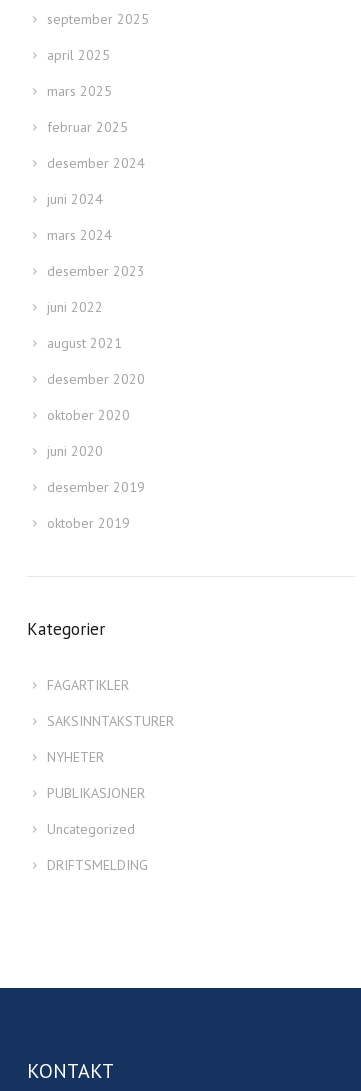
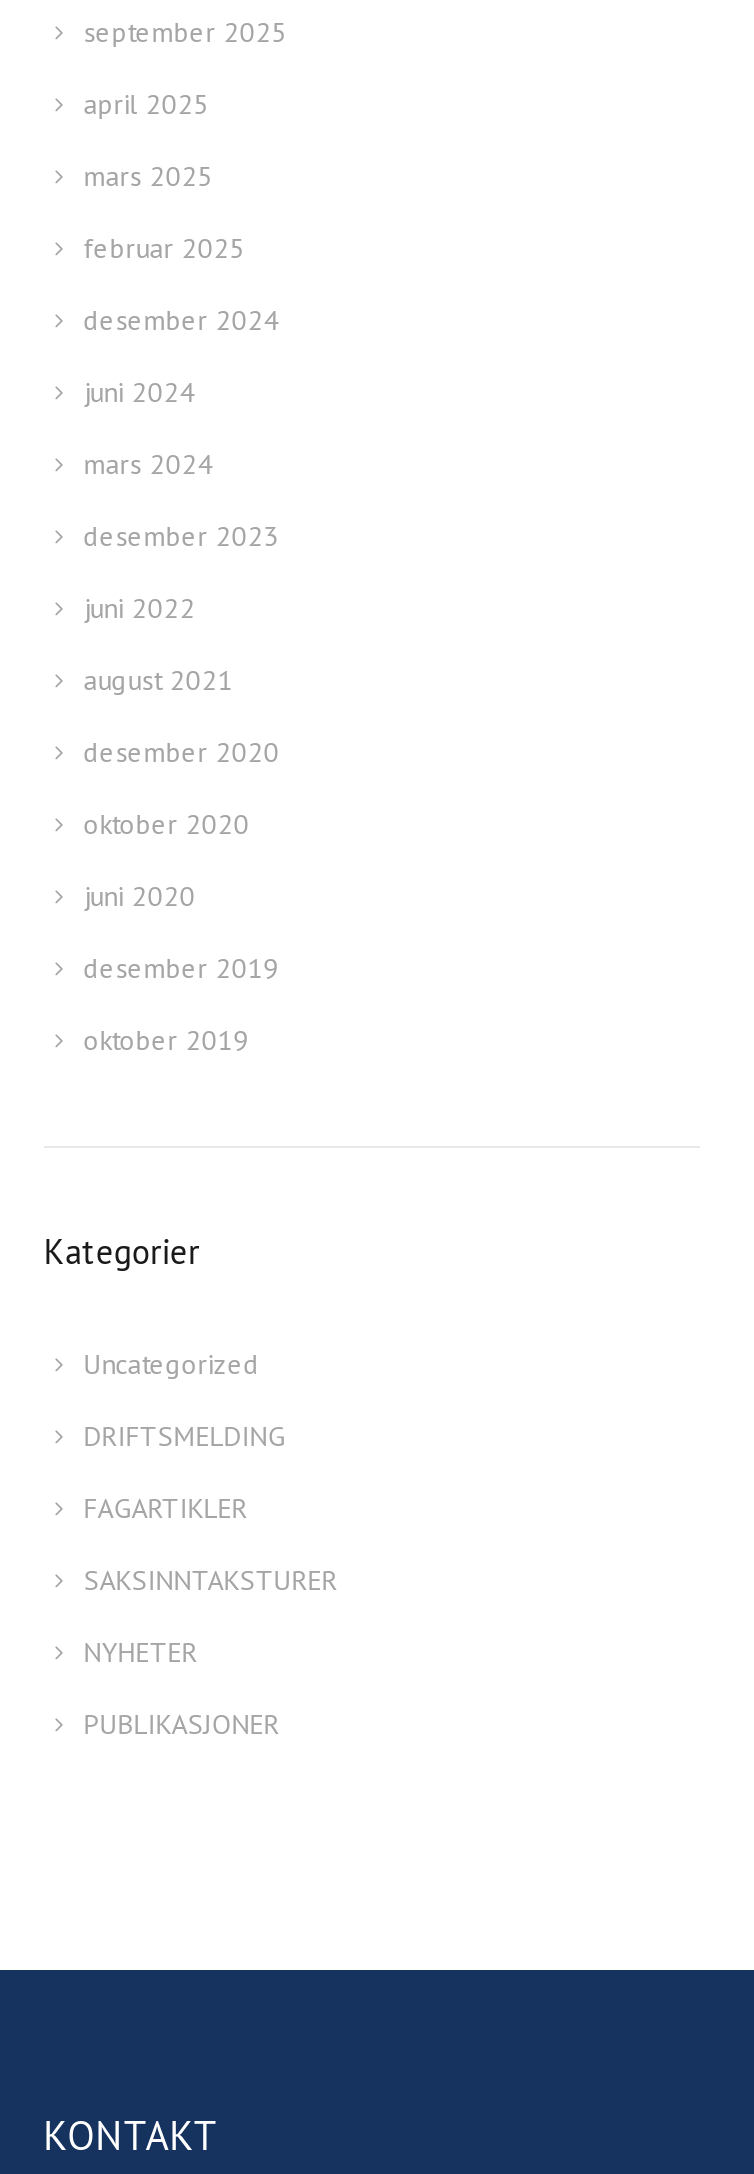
moved down: FAGARTIKLER | SAKSINNTAKSTURER | NYHETER | PUBLIKASJONER

moved up: Uncategorized | DRIFTSMELDING
